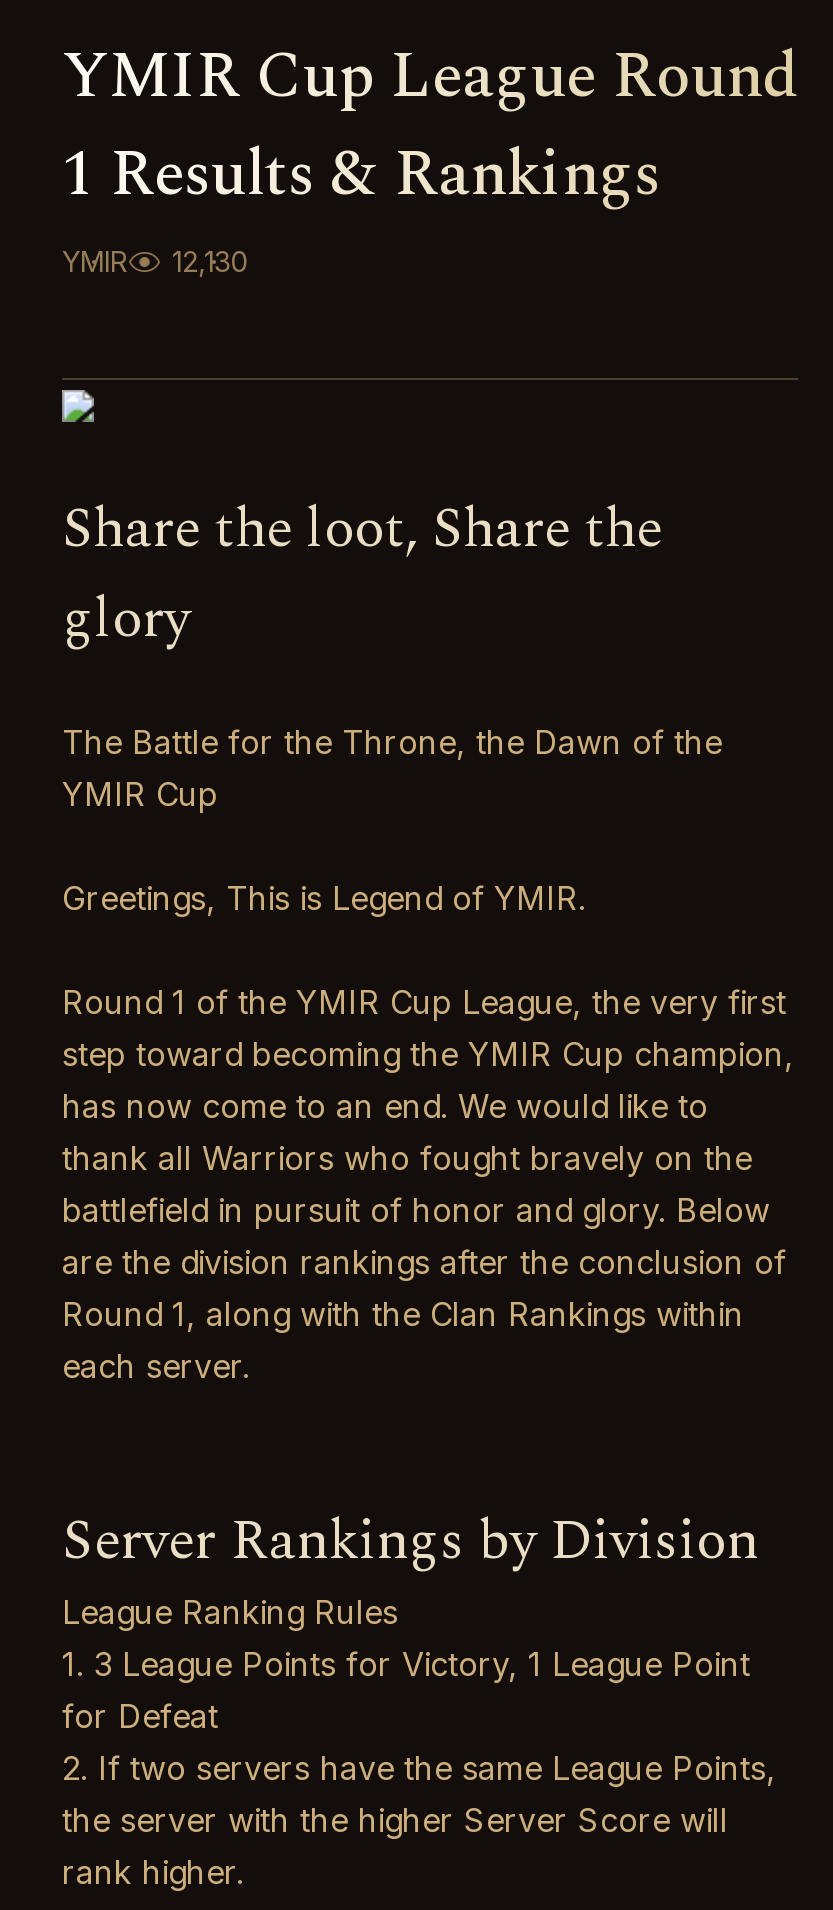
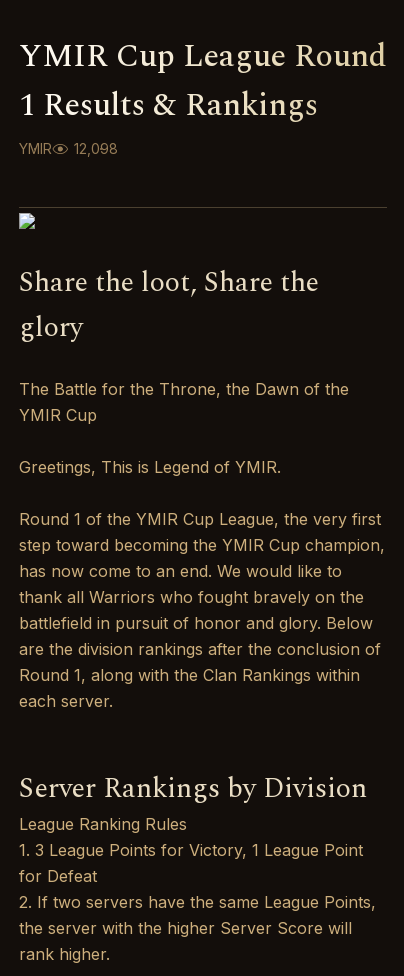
- YMIR 12,130
+ YMIR 12,098
